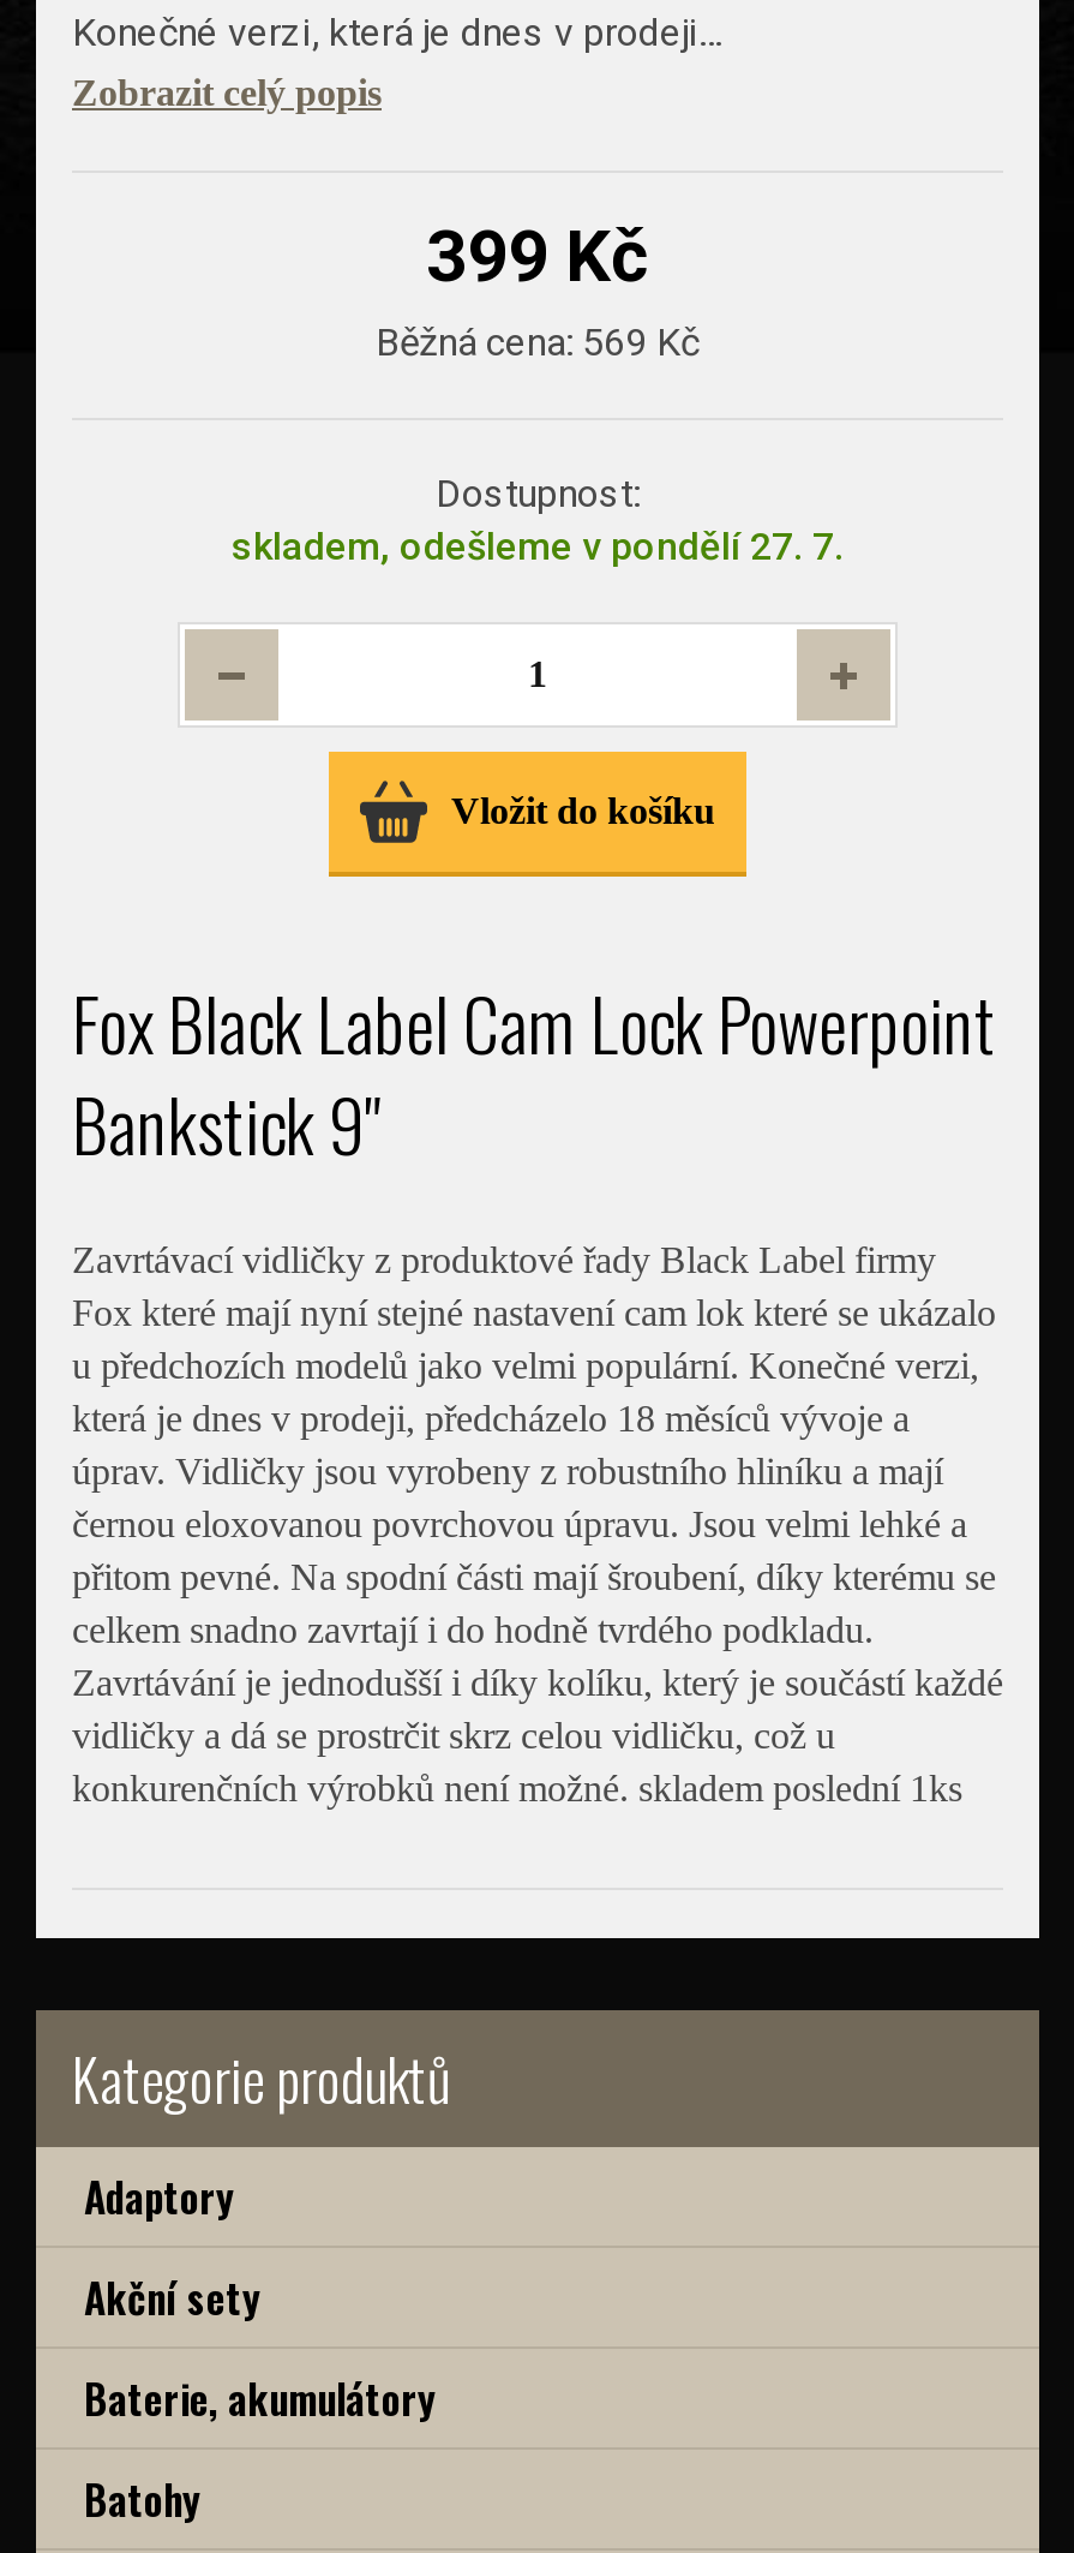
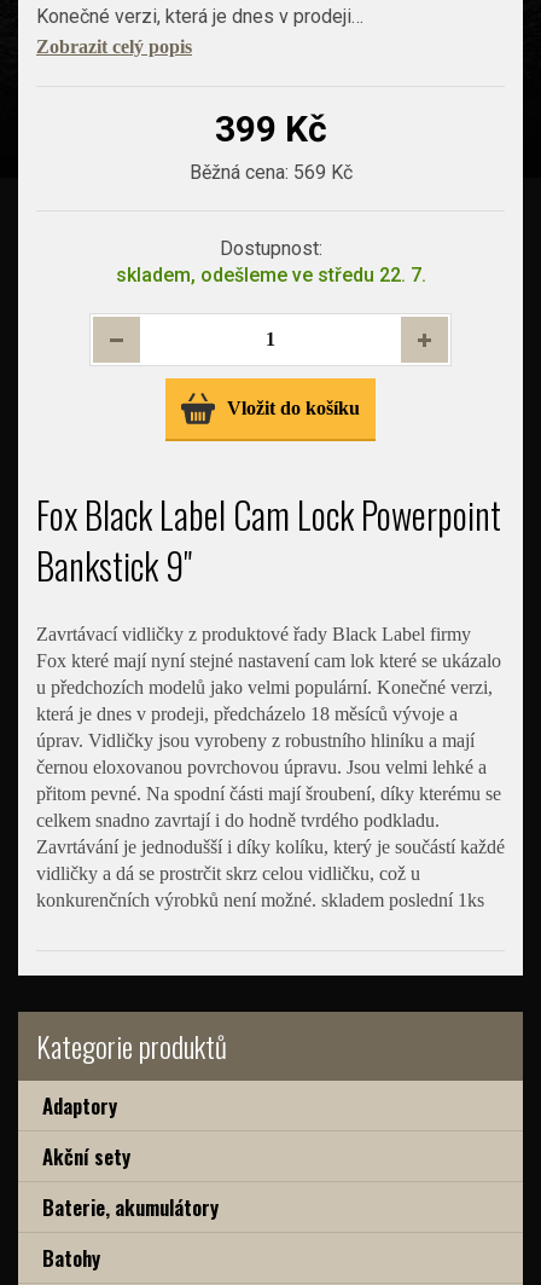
- skladem, odešleme v pondělí 27. 7.
+ skladem, odešleme ve středu 22. 7.
